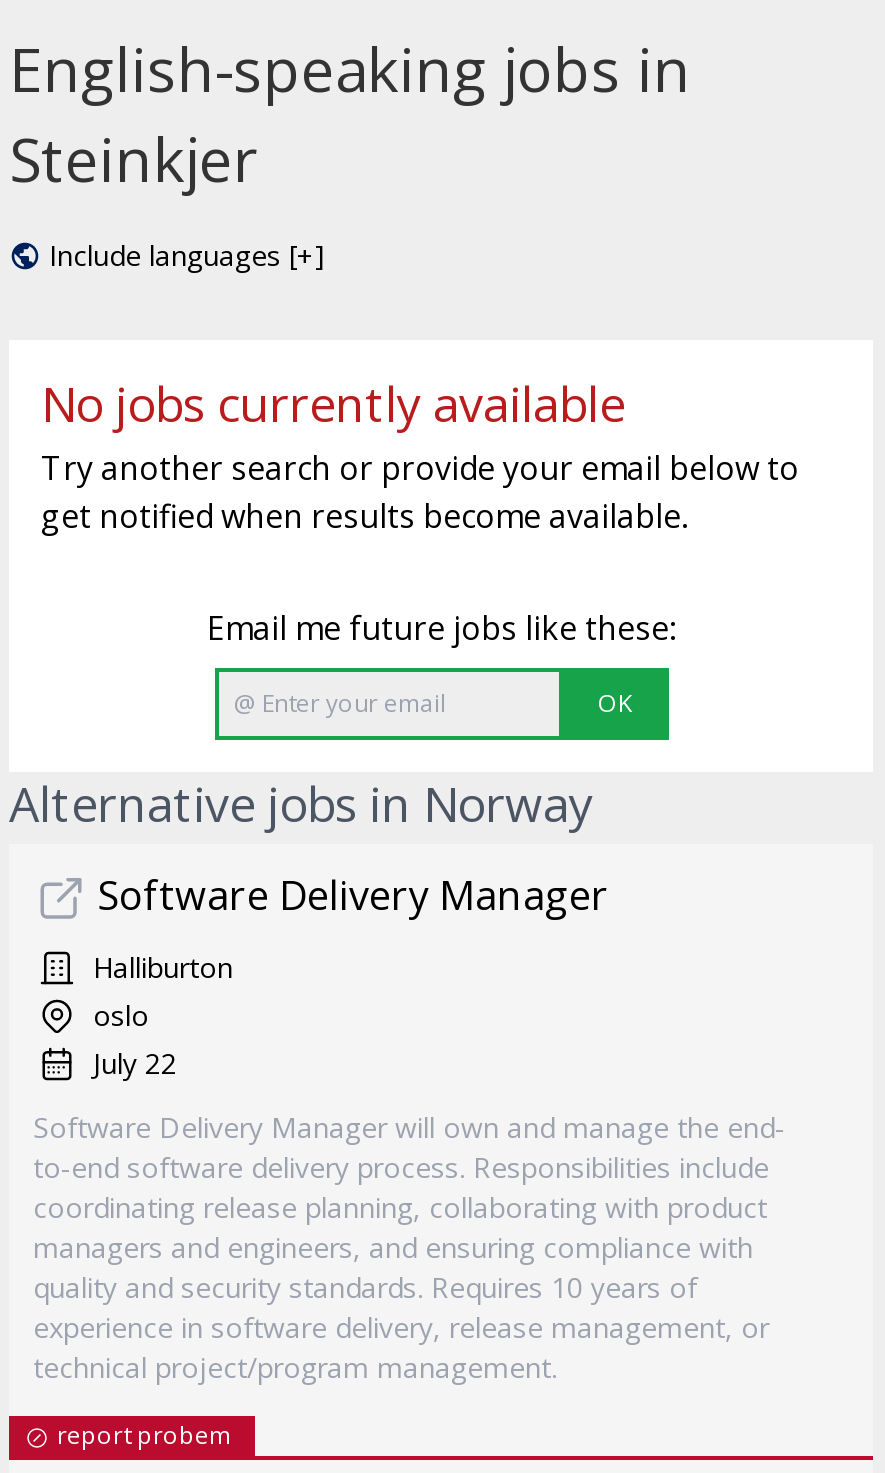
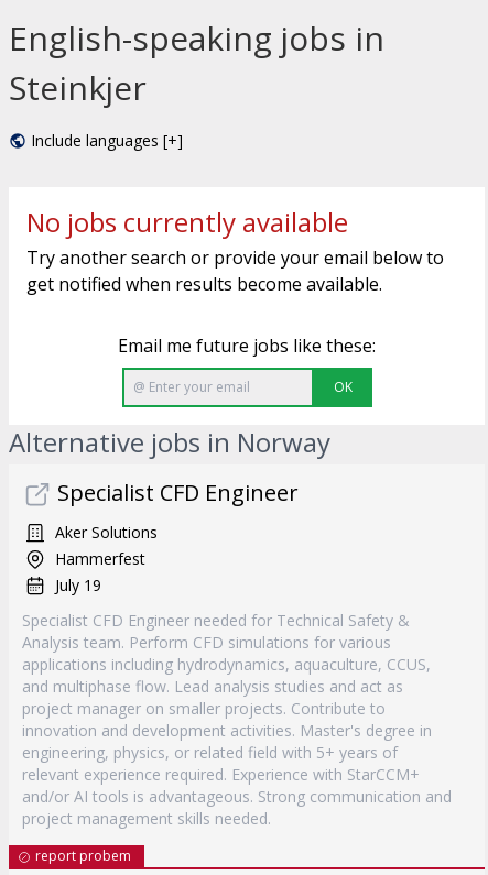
- Software Delivery Manager
+ Specialist CFD Engineer

- Halliburton
- oslo
- July 22
+ Aker Solutions
+ Hammerfest
+ July 19

- Software Delivery Manager will own and manage the end-
- to-end software delivery process. Responsibilities include
- coordinating release planning, collaborating with product
- managers and engineers, and ensuring compliance with
- quality and security standards. Requires 10 years of
- experience in software delivery, release management, or
- technical project/program management.
+ Specialist CFD Engineer needed for Technical Safety &
+ Analysis team. Perform CFD simulations for various
+ applications including hydrodynamics, aquaculture, CCUS,
+ and multiphase flow. Lead analysis studies and act as
+ project manager on smaller projects. Contribute to
+ innovation and development activities. Master's degree in
+ engineering, physics, or related field with 5+ years of
+ relevant experience required. Experience with StarCCM+
+ and/or AI tools is advantageous. Strong communication and
+ project management skills needed.
